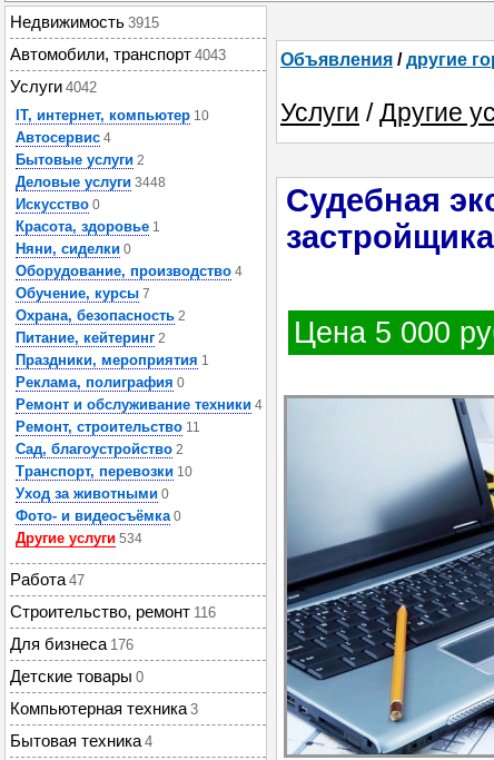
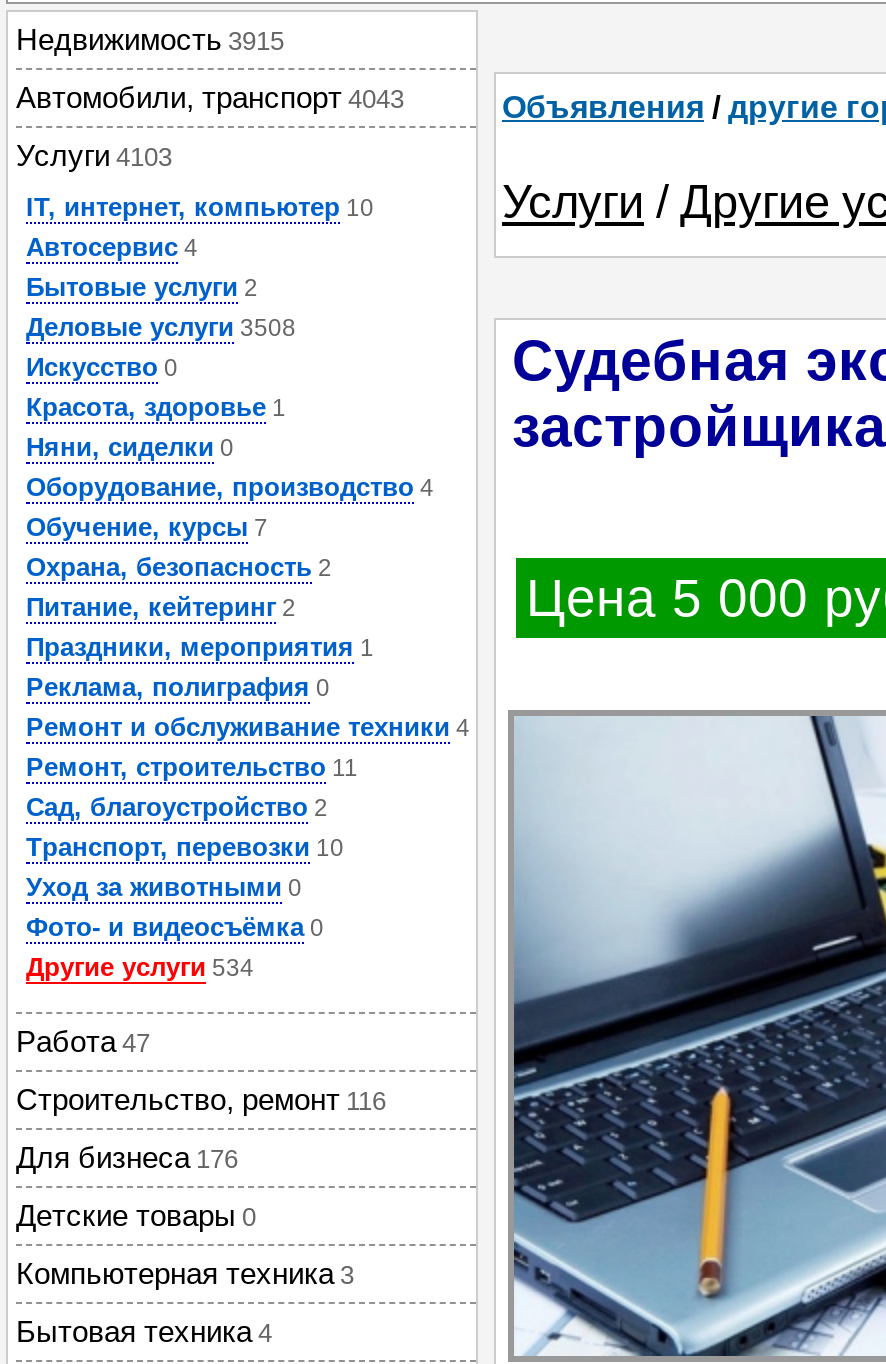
- Услуги 4042
+ Услуги 4103

- Деловые услуги 3448
+ Деловые услуги 3508
